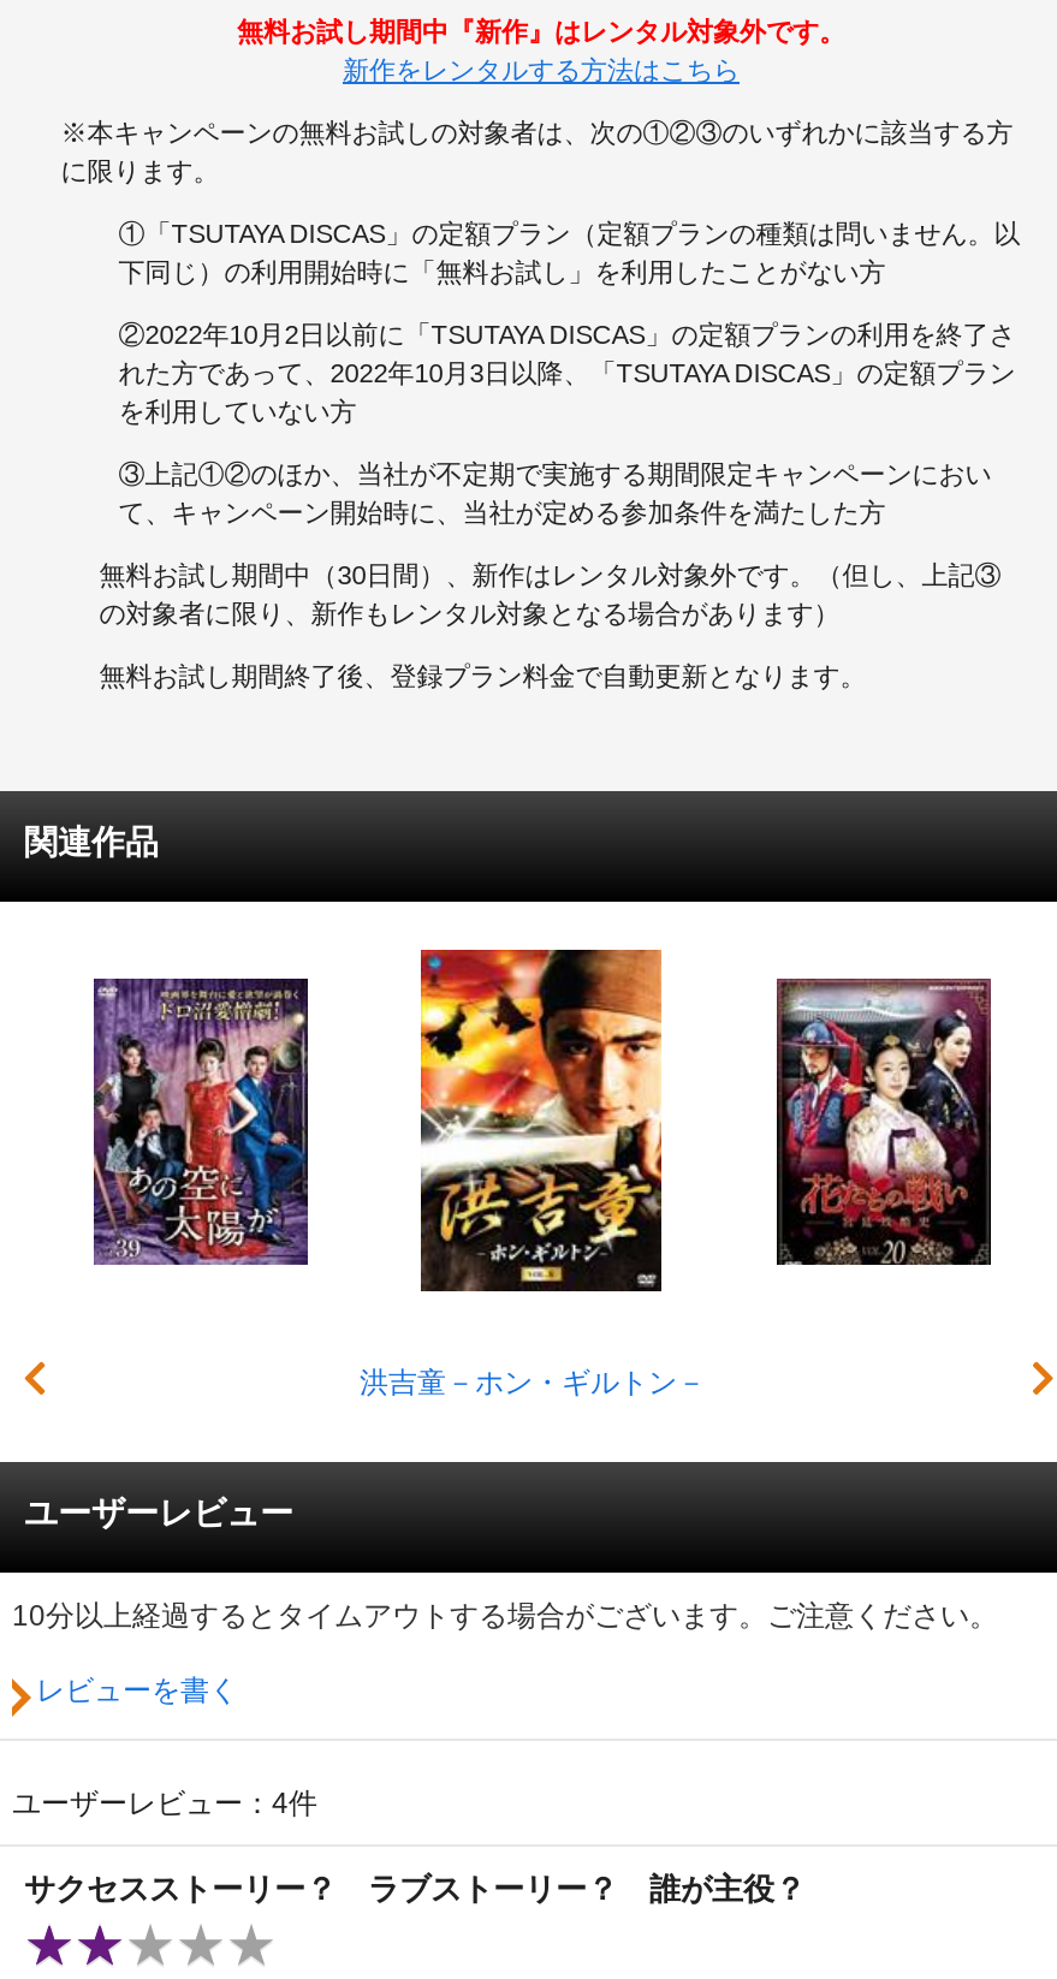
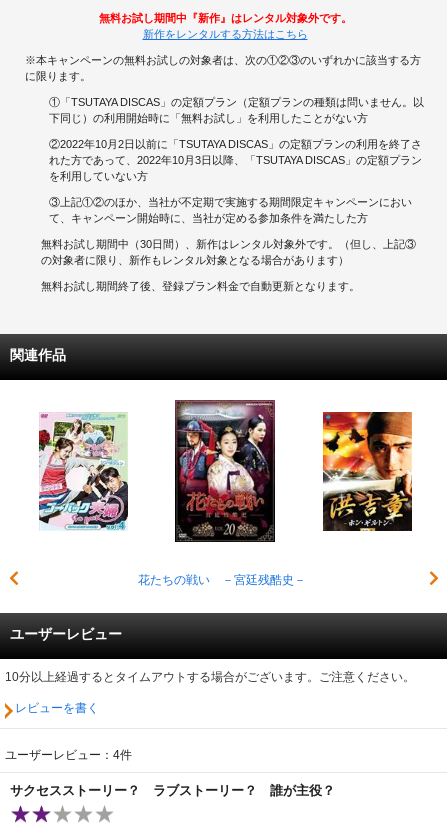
- [image]
- 洪吉童－ホン・ギルトン－
+ [image]
+ 花たちの戦い －宮廷残酷史－

- [image]
+ [image]

- [image]
+ [image]
